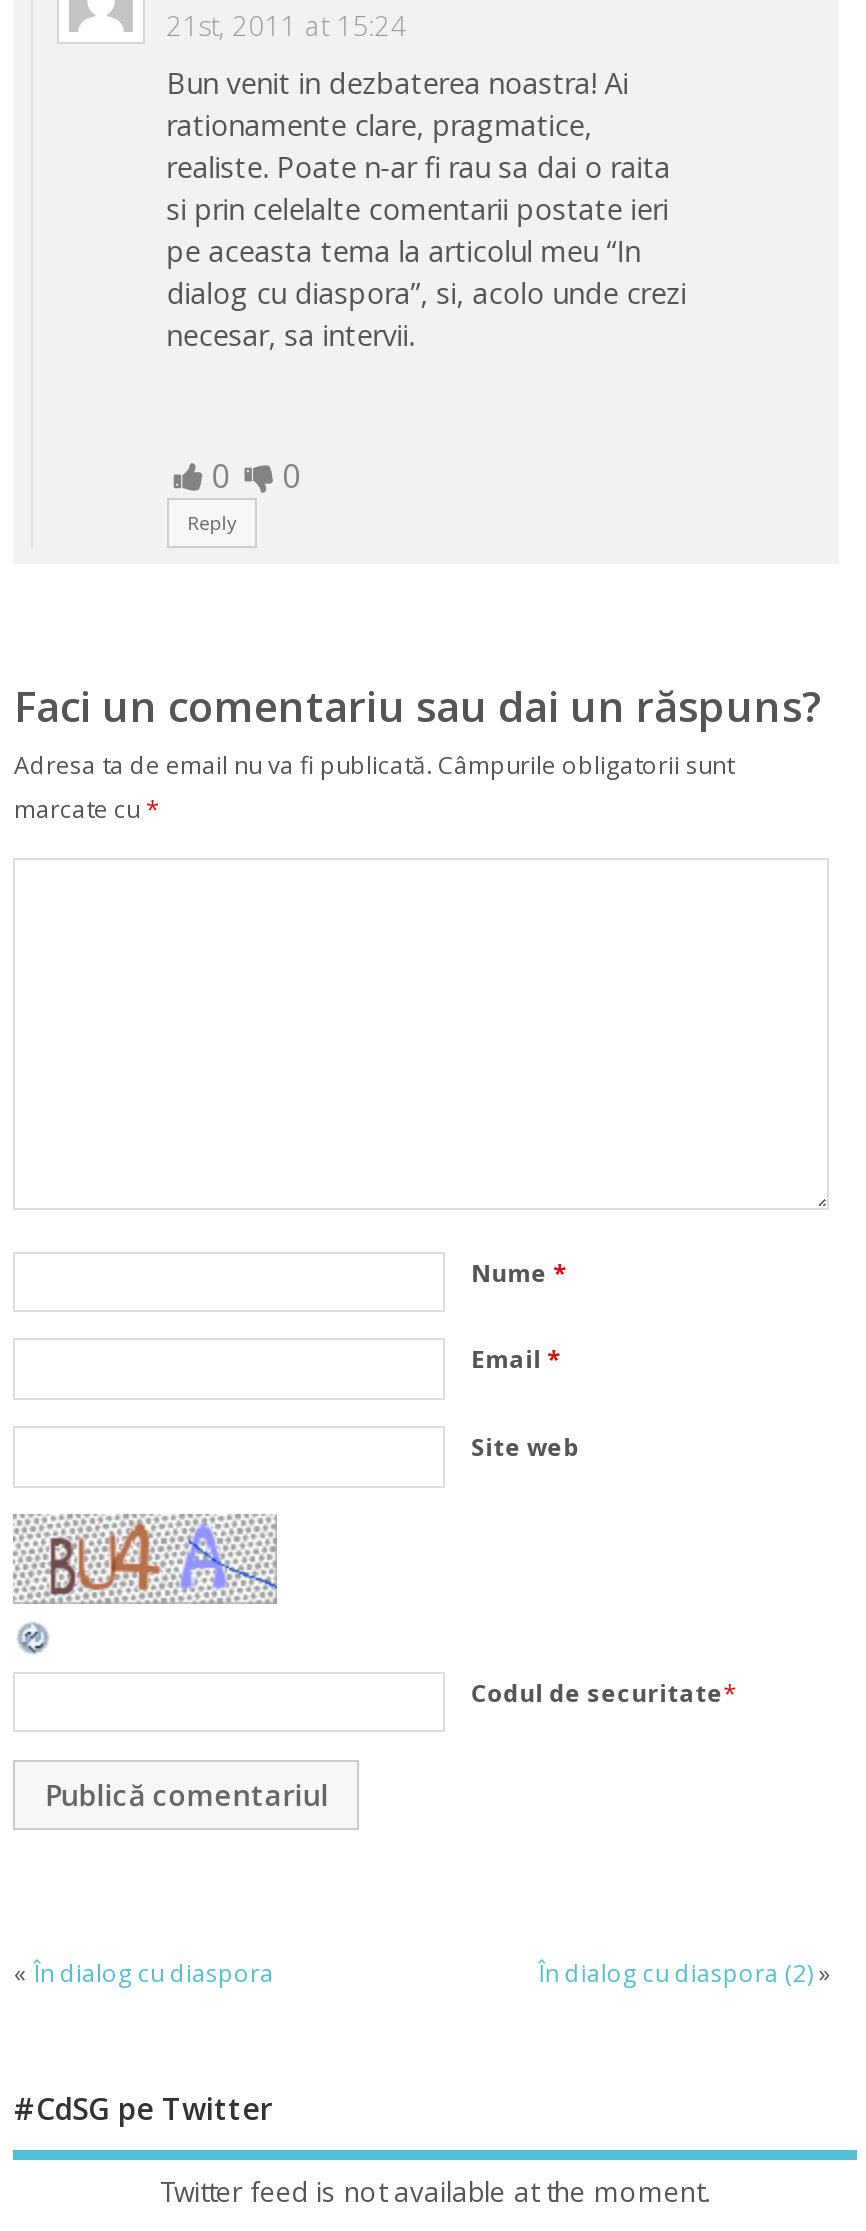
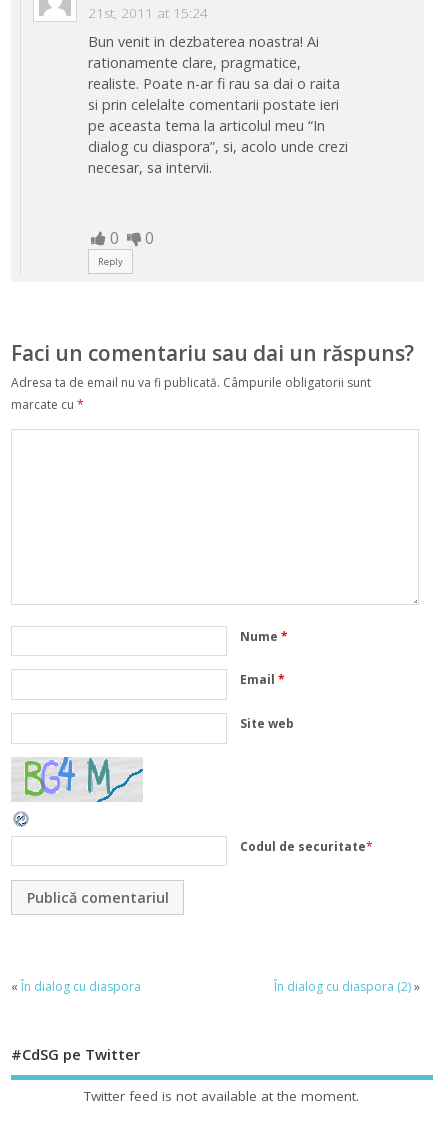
- [image]
+ [image]
